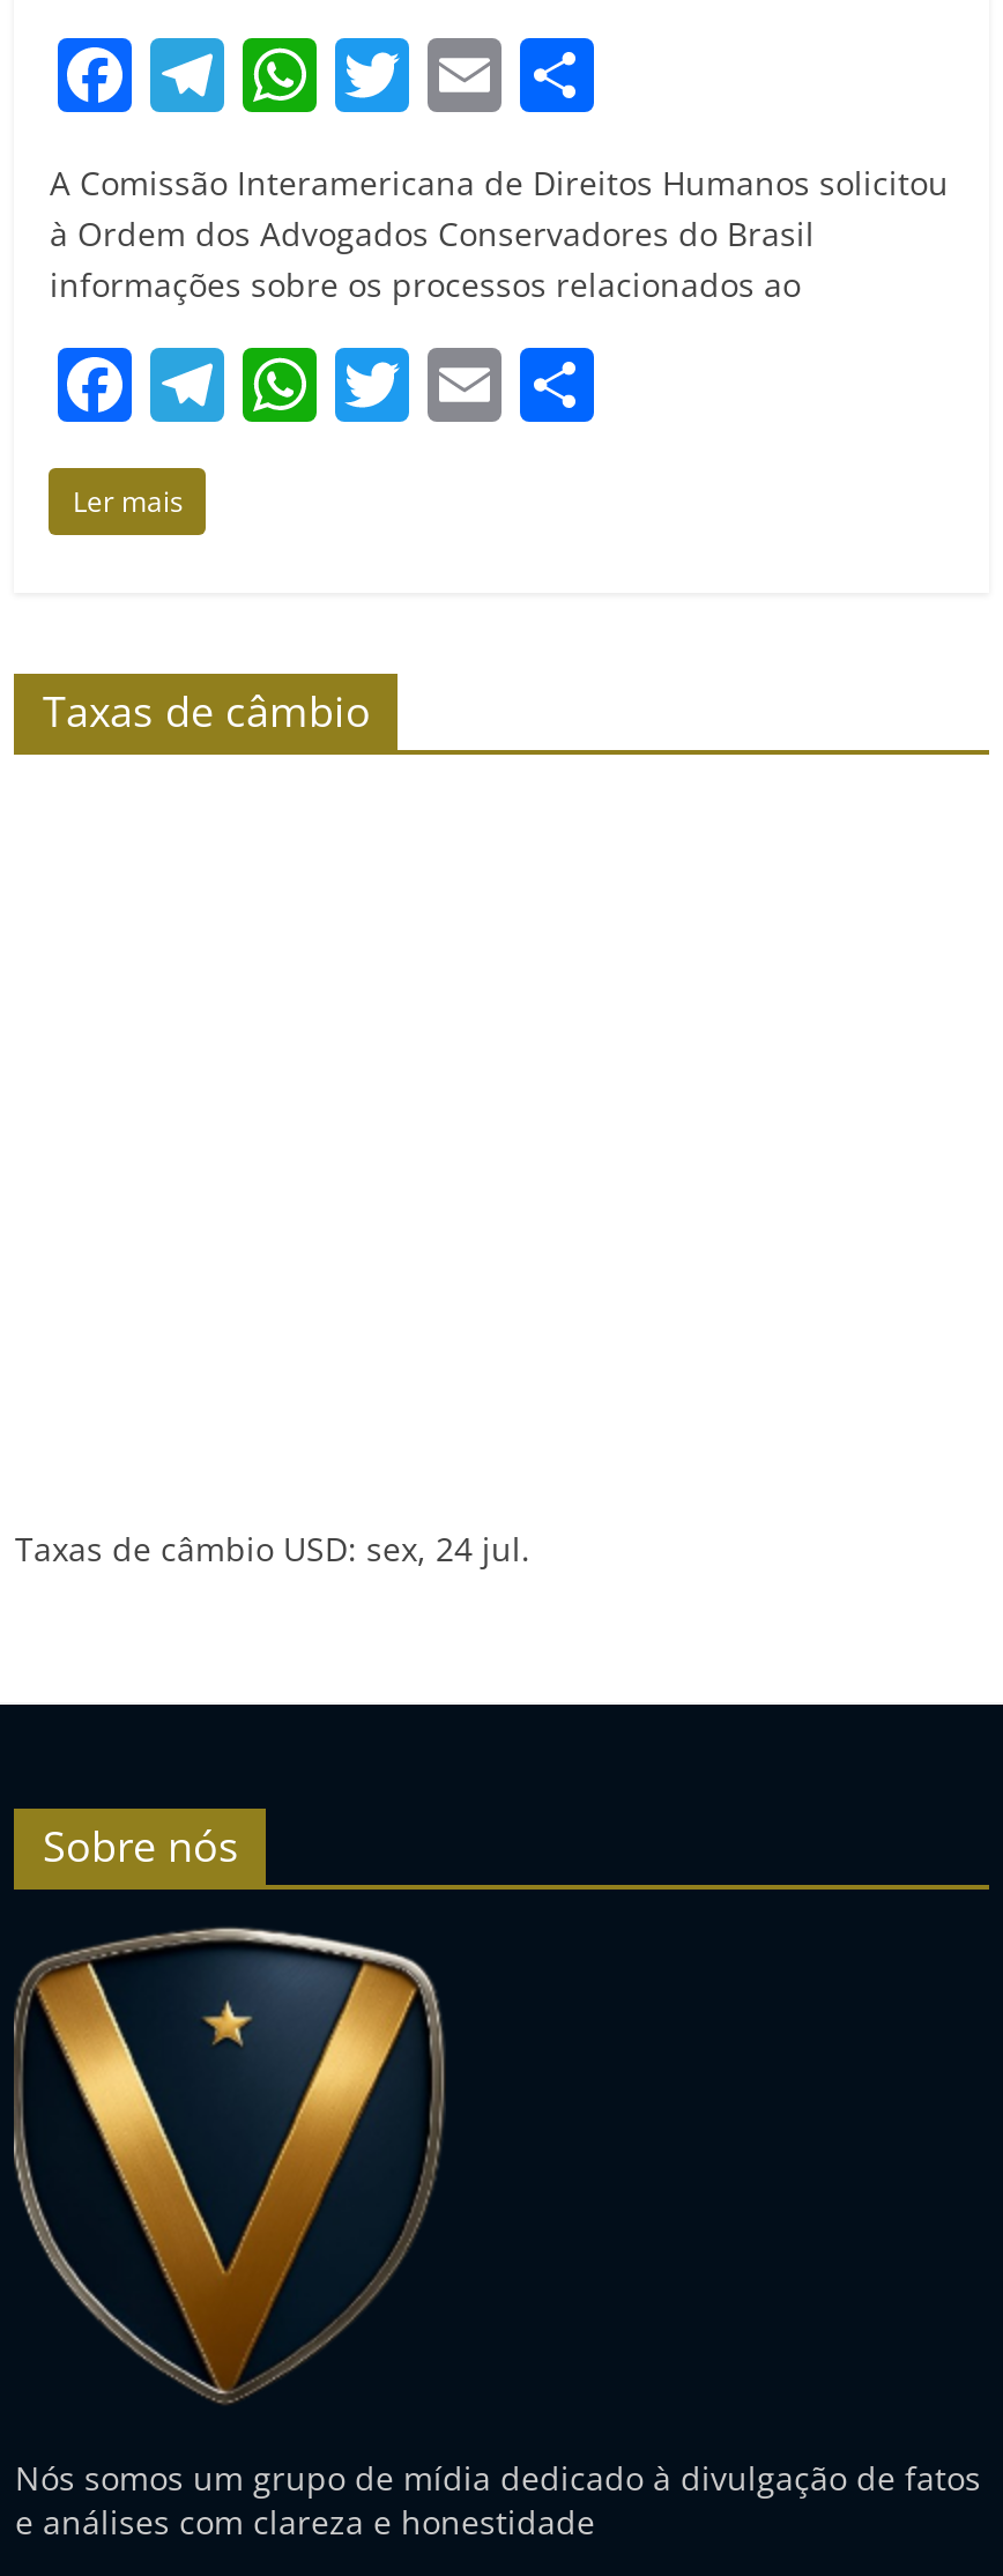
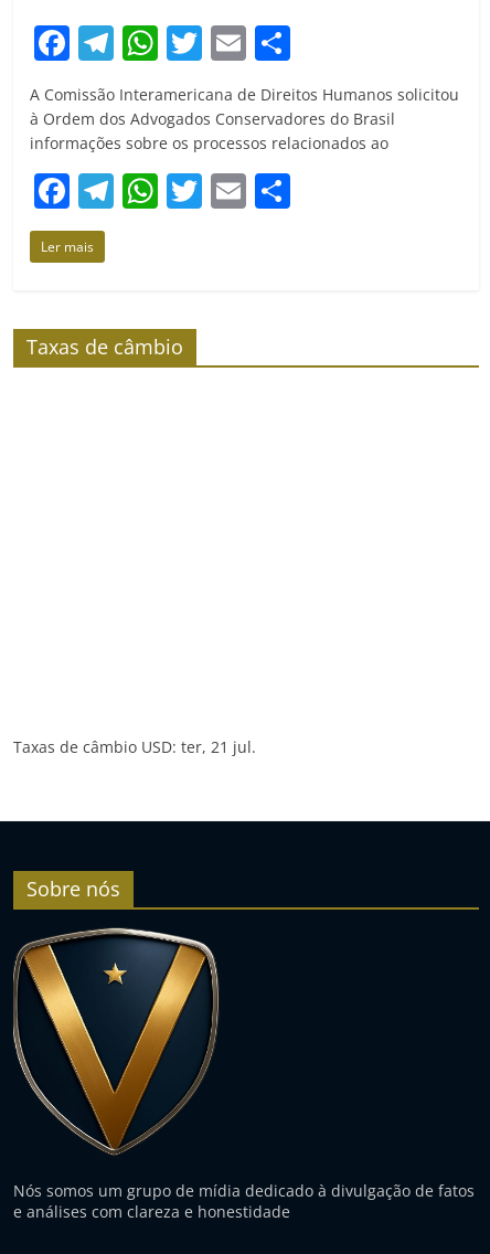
- Taxas de câmbio USD: sex, 24 jul.
+ Taxas de câmbio USD: ter, 21 jul.
